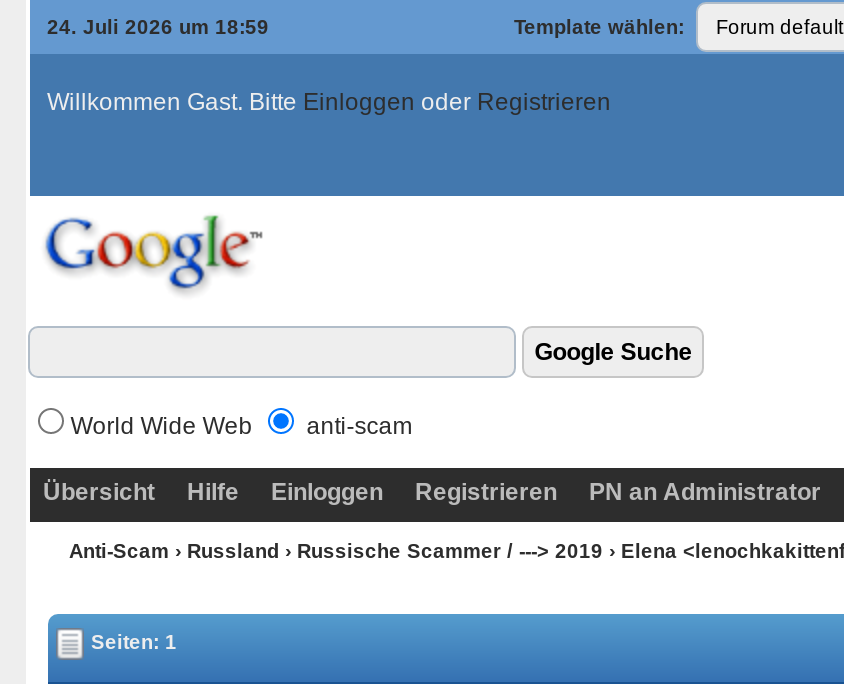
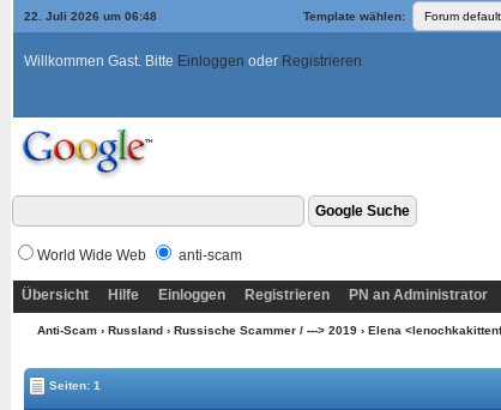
- 24. Juli 2026 um 18:59
+ 22. Juli 2026 um 06:48
